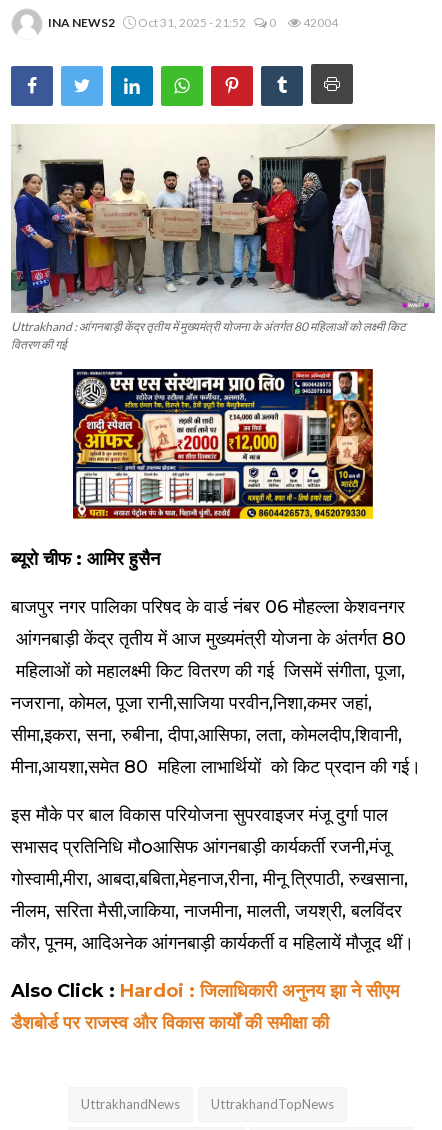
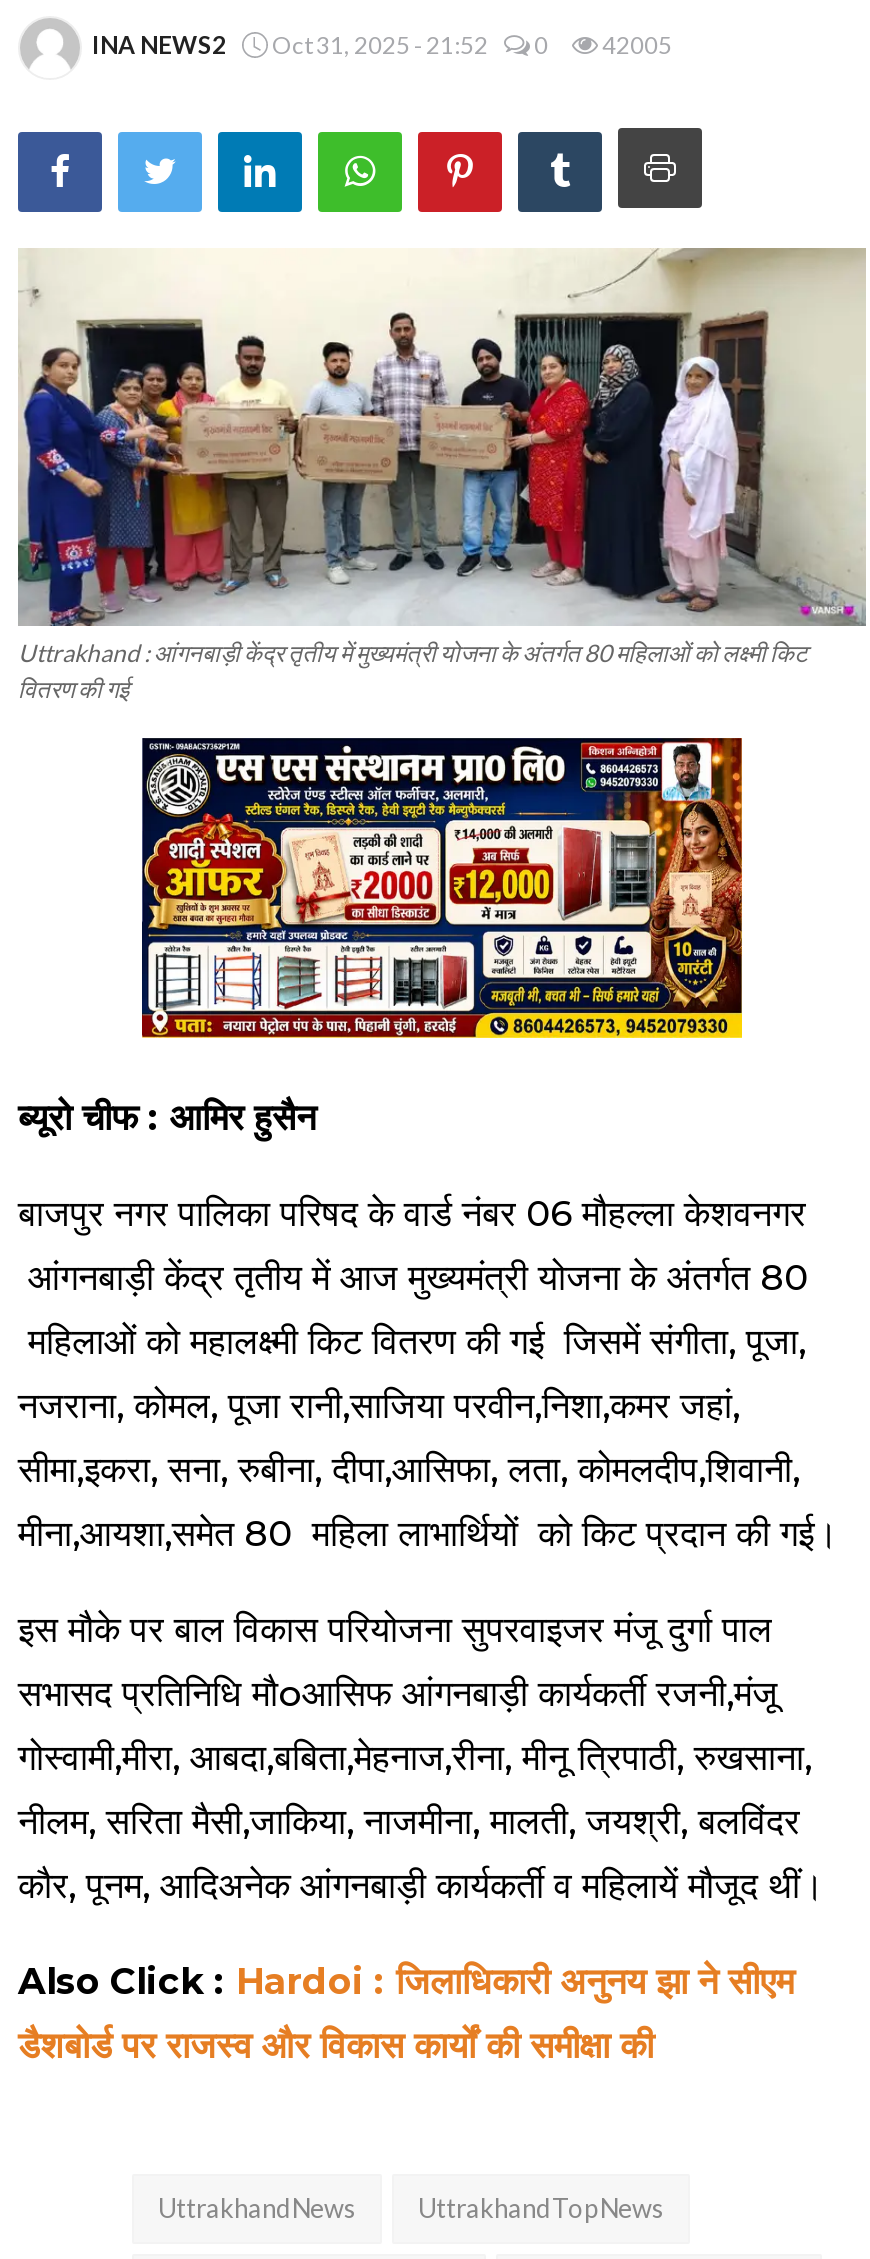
- INA NEWS2 Oct 31, 2025 - 21:52 0 42004
+ INA NEWS2 Oct 31, 2025 - 21:52 0 42005
